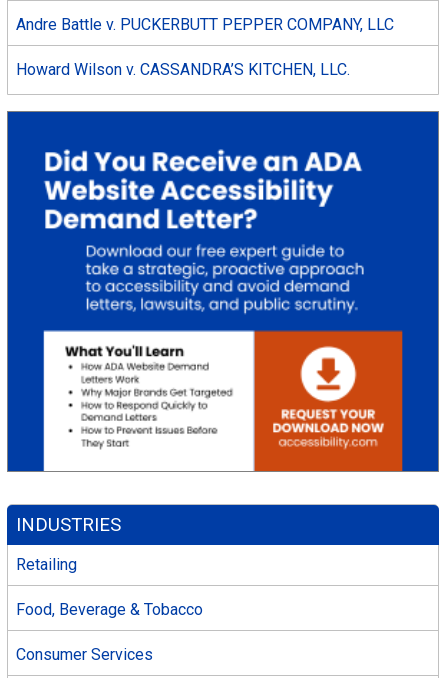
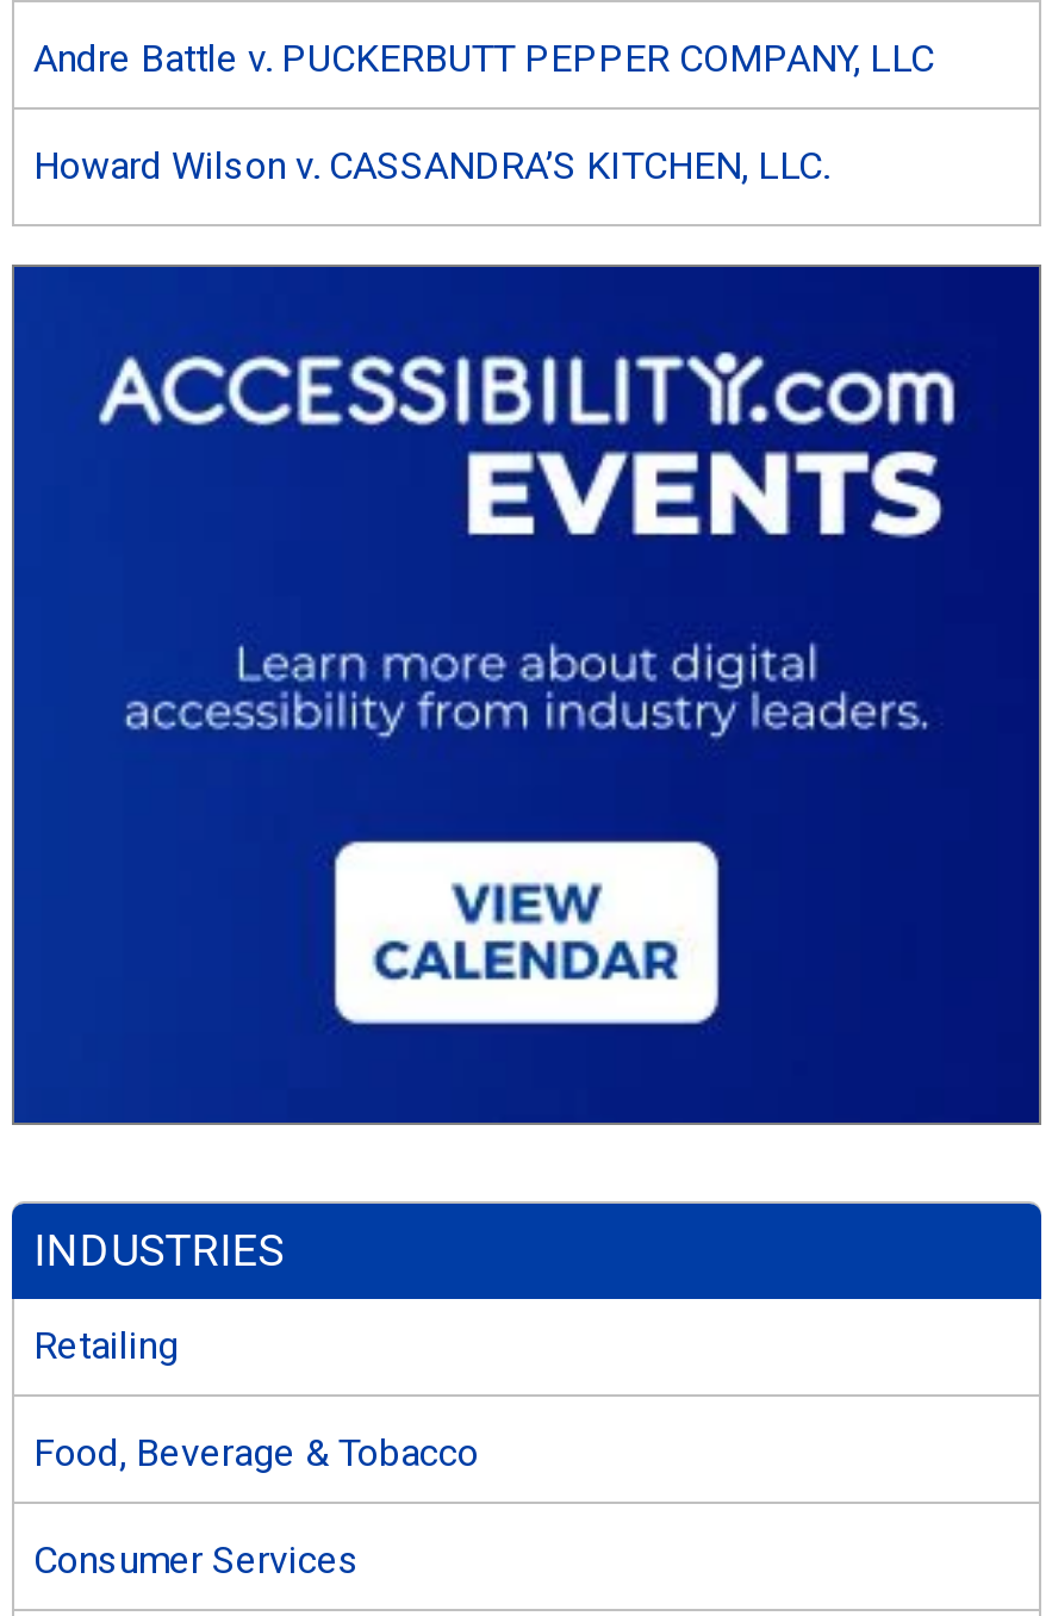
- [image]
+ [image]
